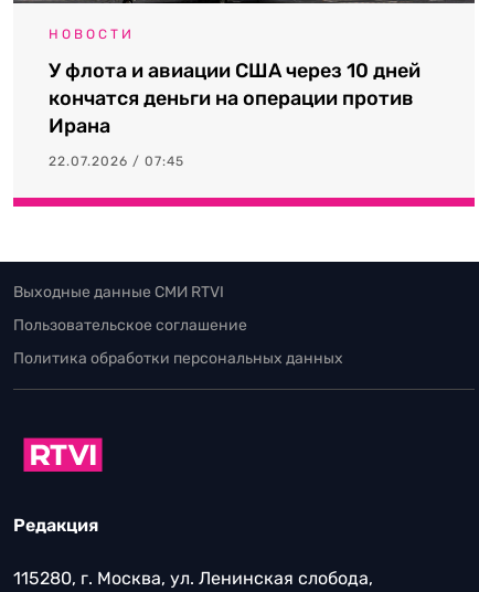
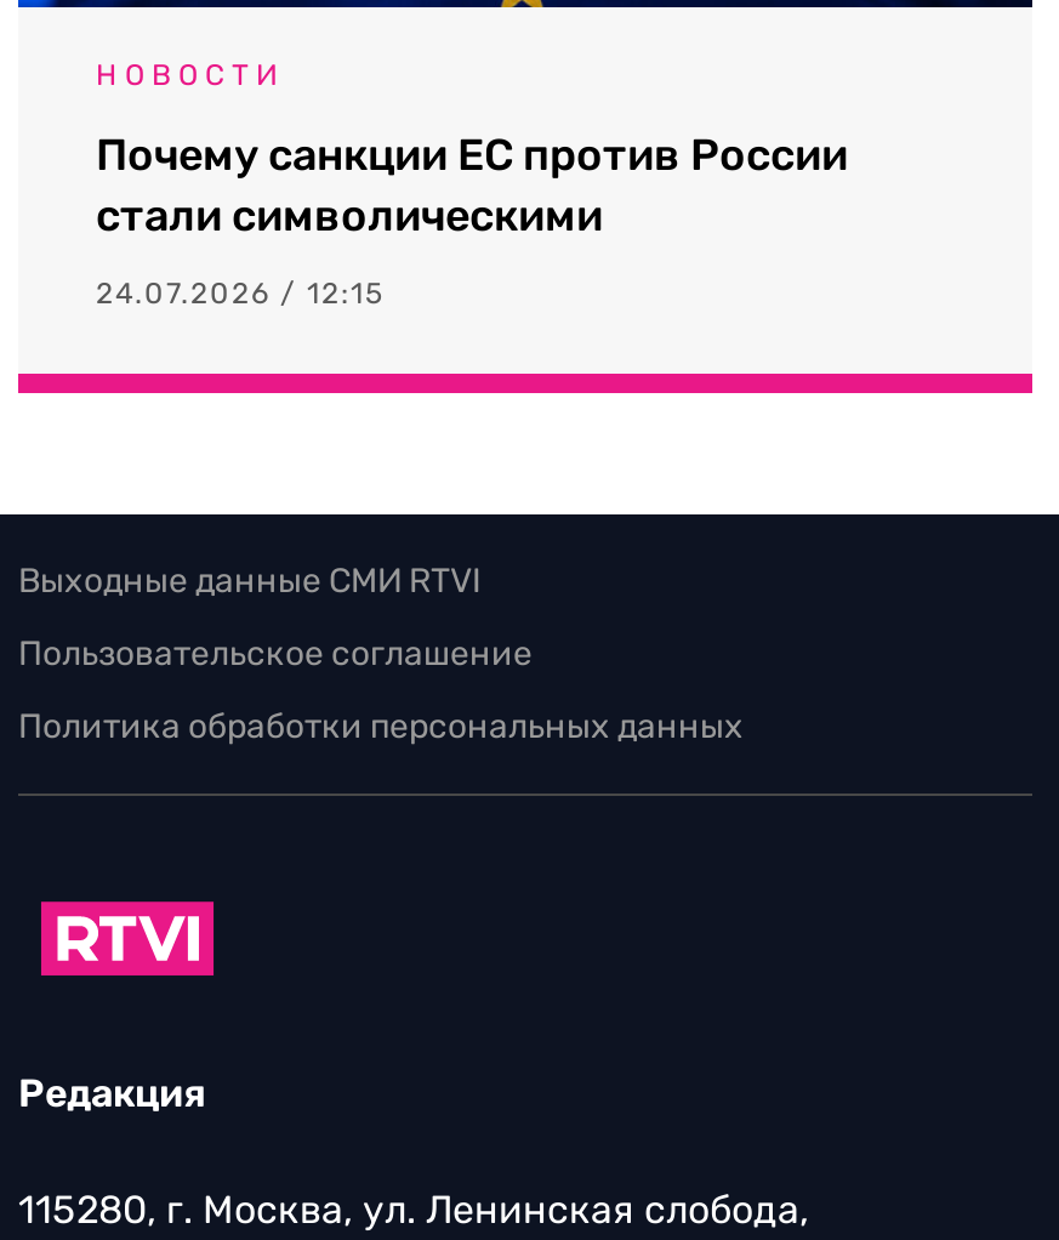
- У флота и авиации США через 10 дней
- кончатся деньги на операции против
- Ирана
+ Почему санкции ЕС против России
+ стали символическими

- 22.07.2026 / 07:45
+ 24.07.2026 / 12:15
